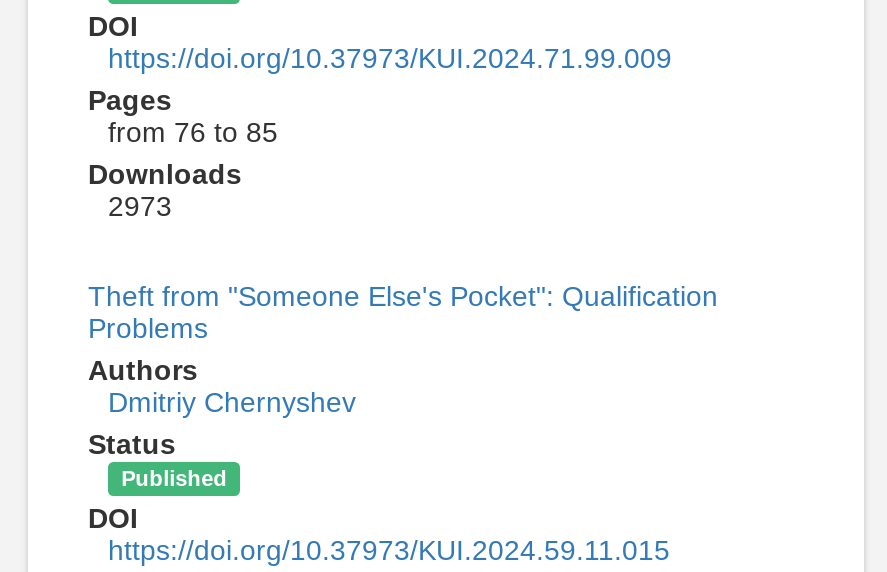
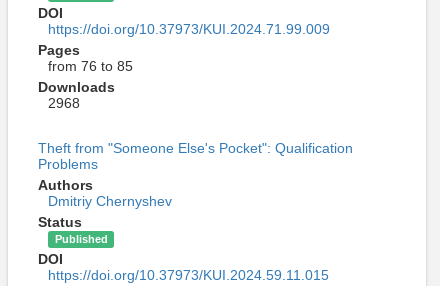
- 2973
+ 2968
